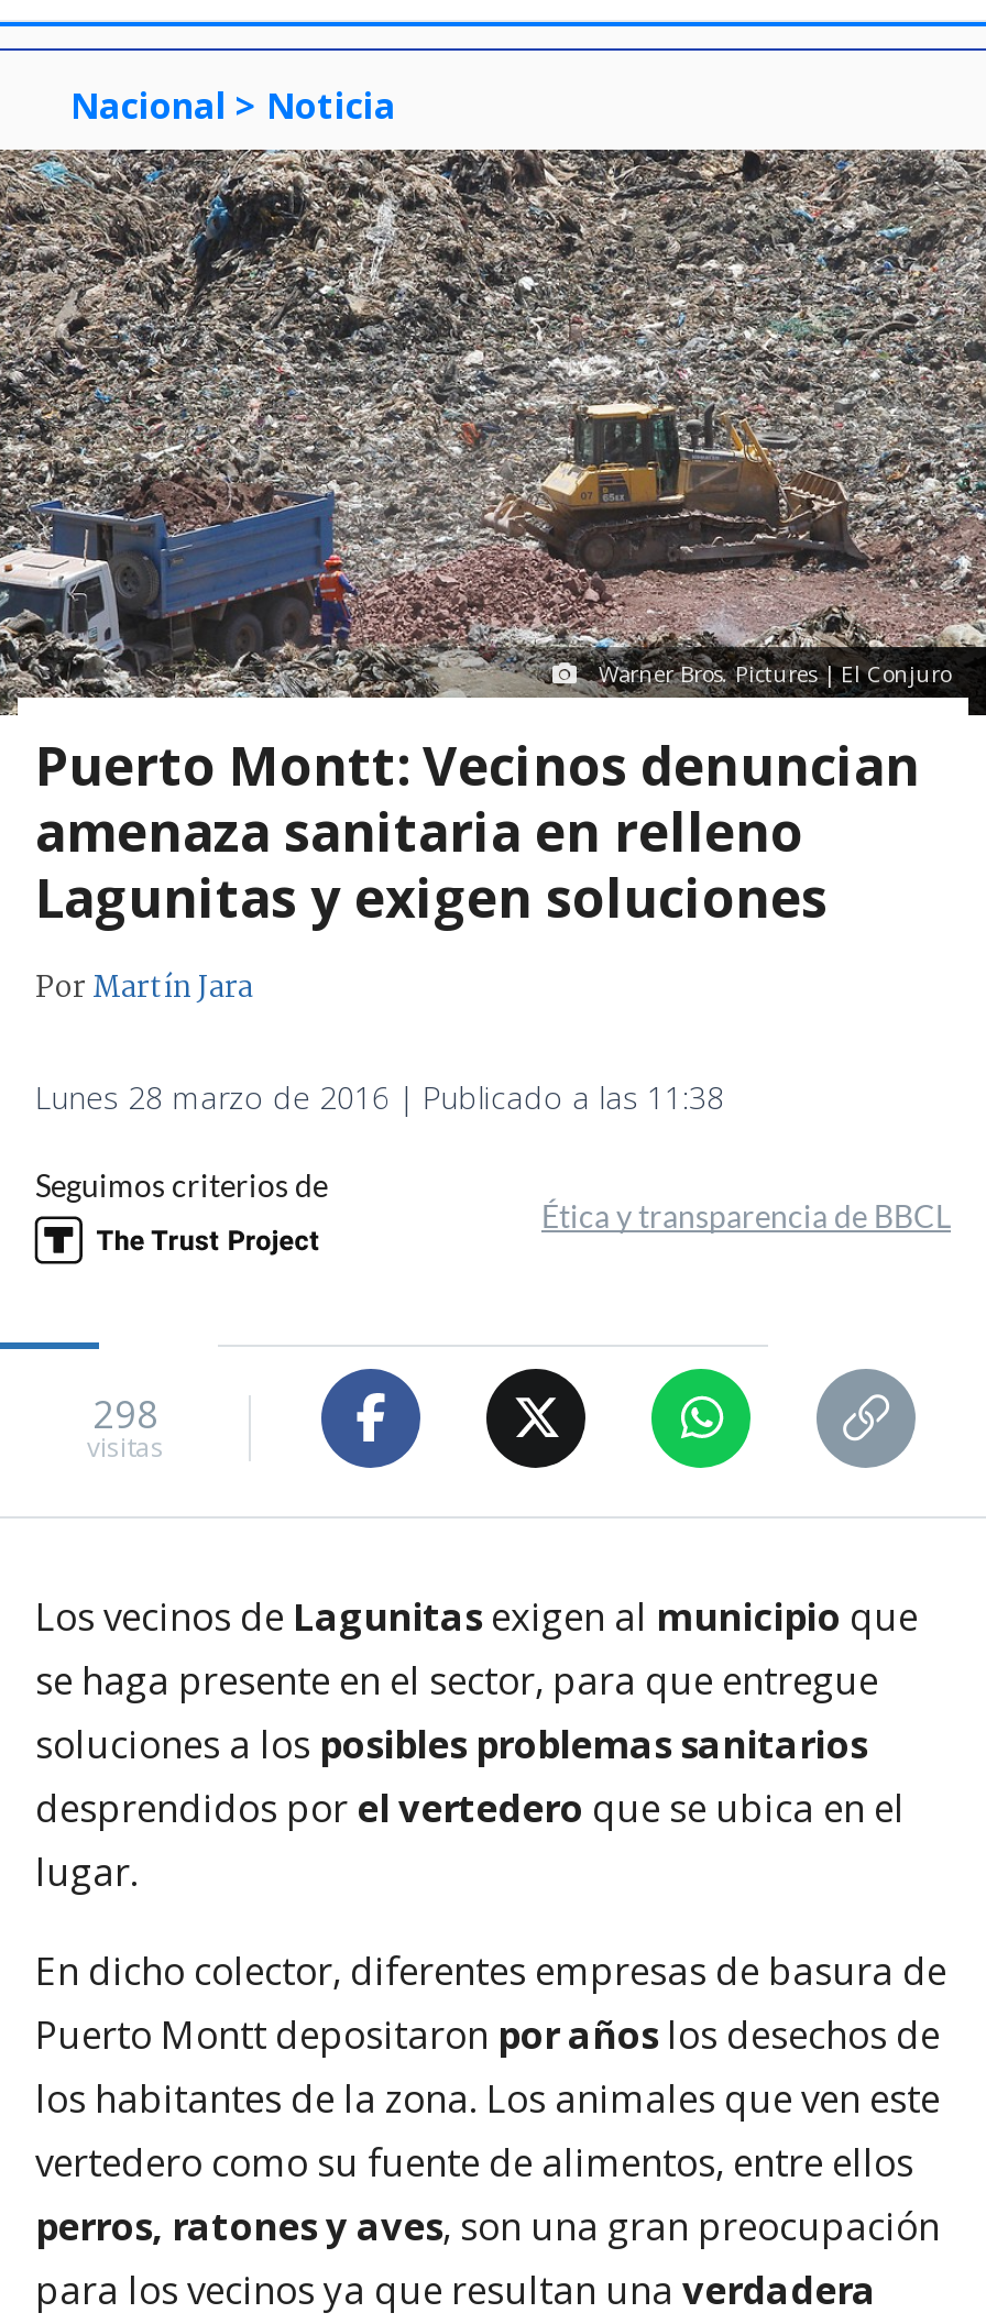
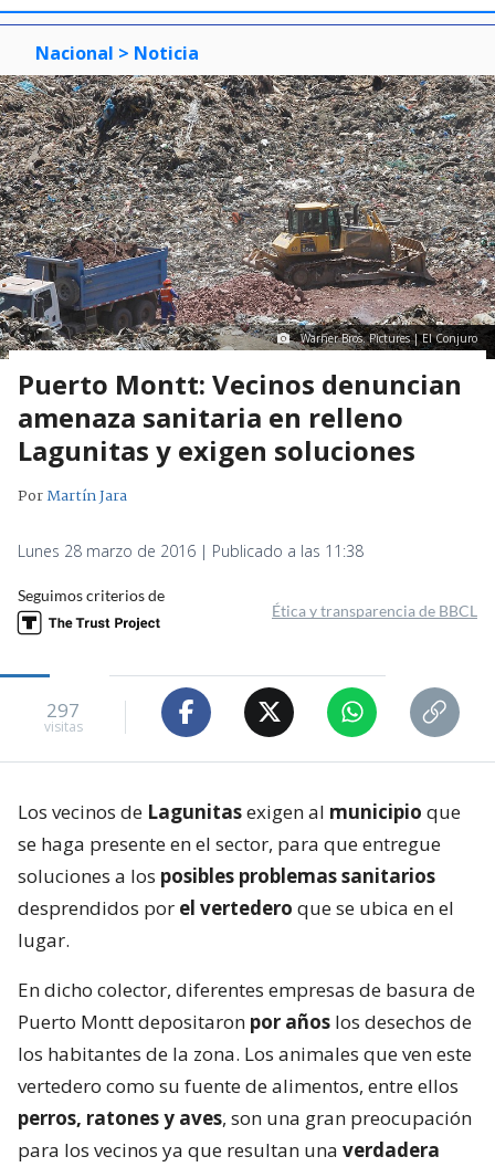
- 298
+ 297
